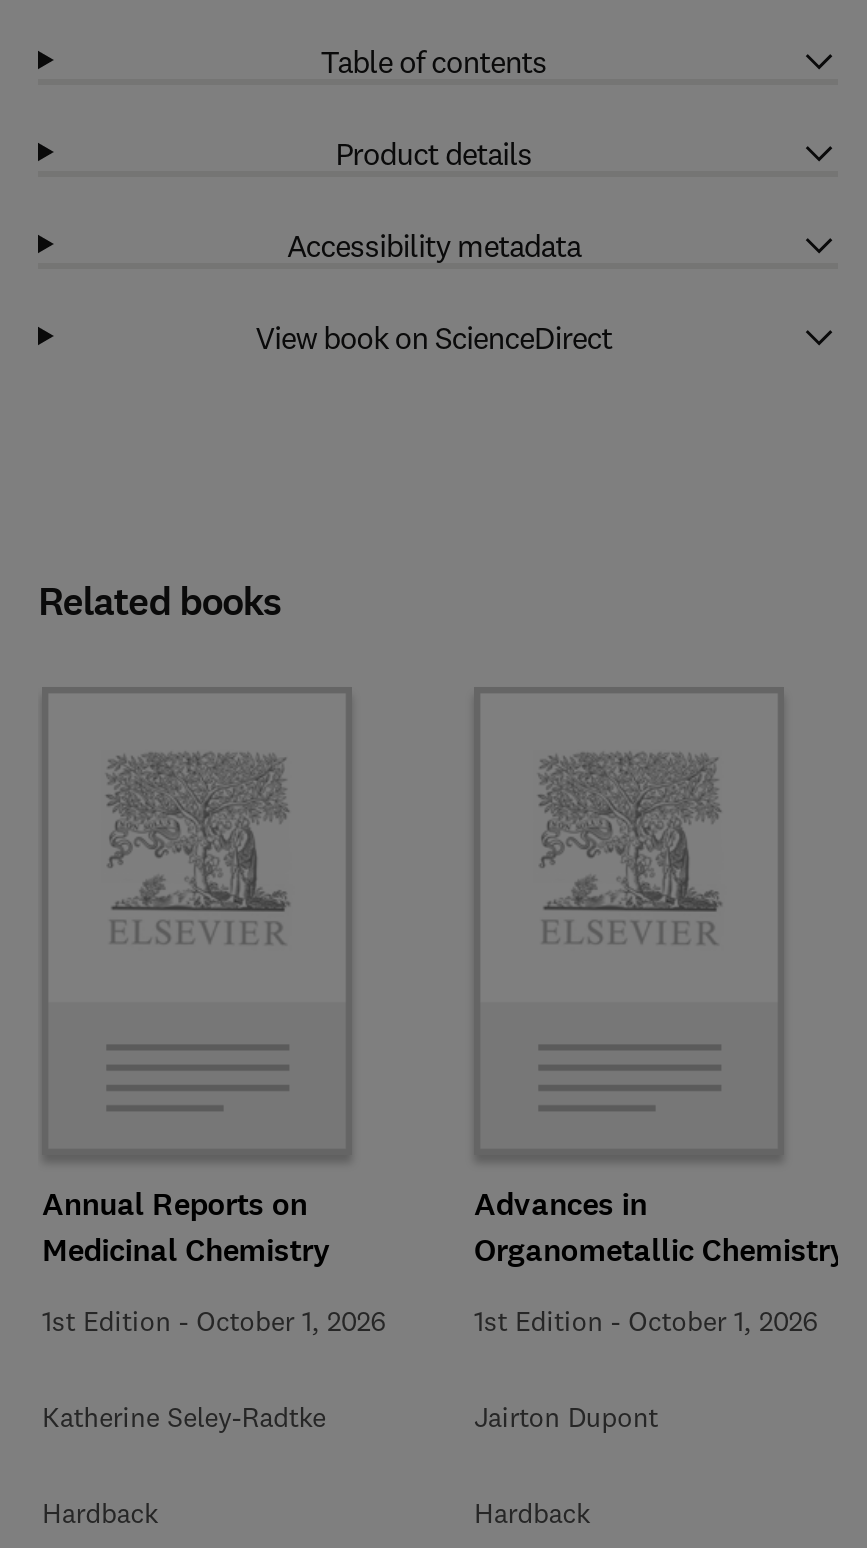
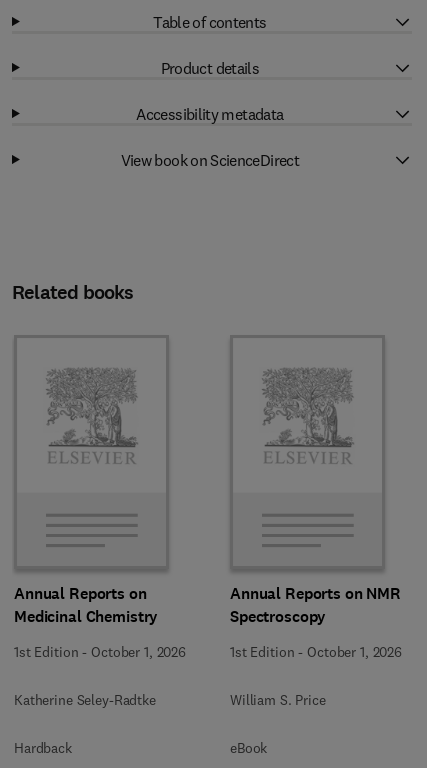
- Advances in
- Organometallic Chemistry
+ Annual Reports on NMR
+ Spectroscopy

- Jairton Dupont
+ William S. Price

- Hardback
+ eBook
